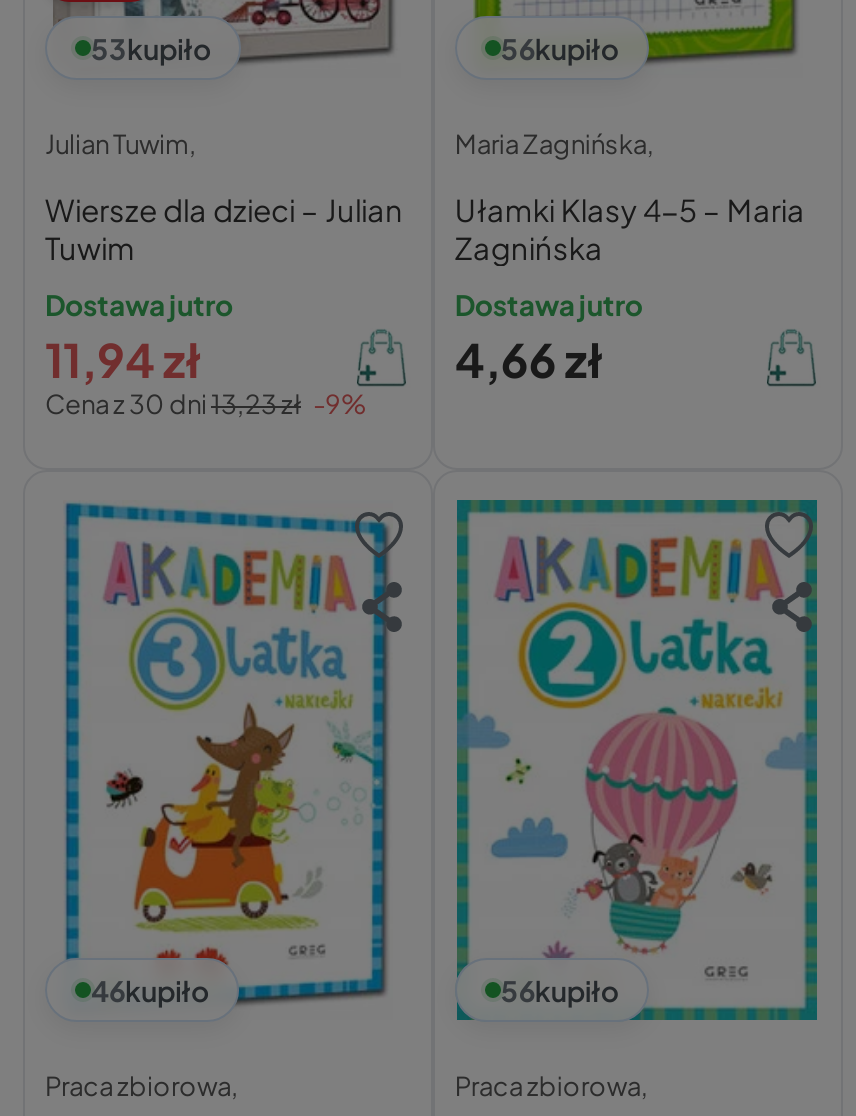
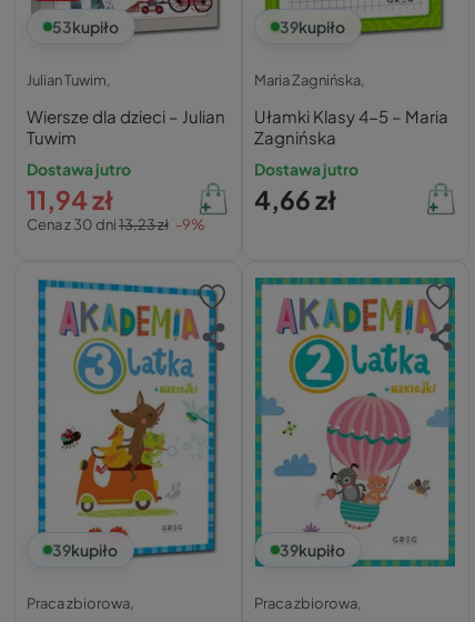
- 56kupiło
+ 39kupiło

- 46kupiło
+ 39kupiło

- 56kupiło
+ 39kupiło
